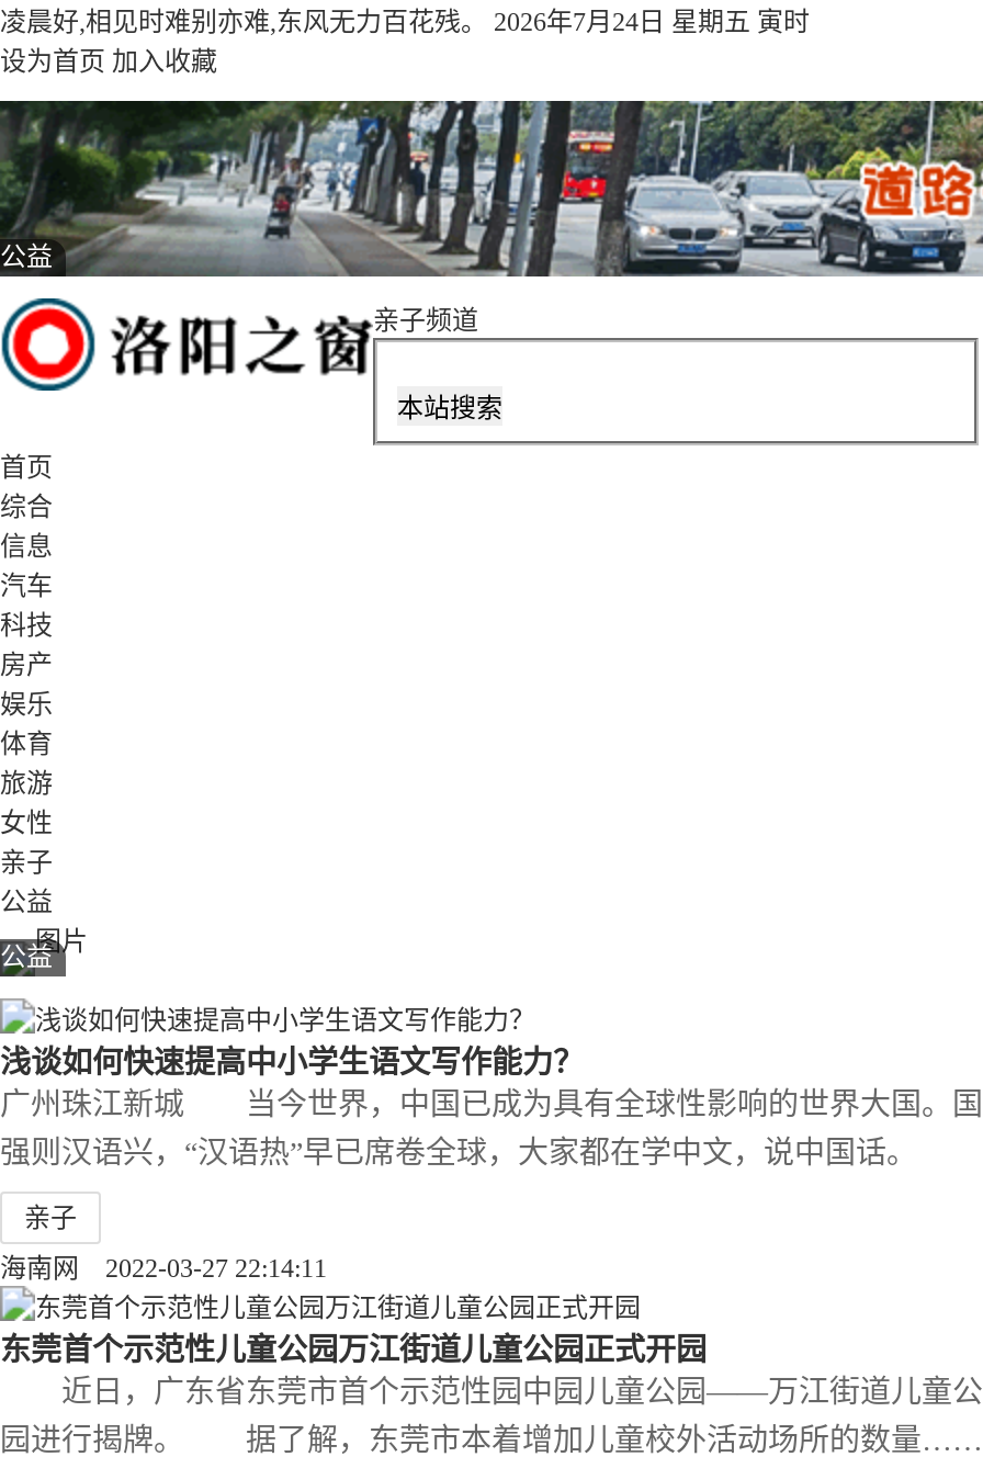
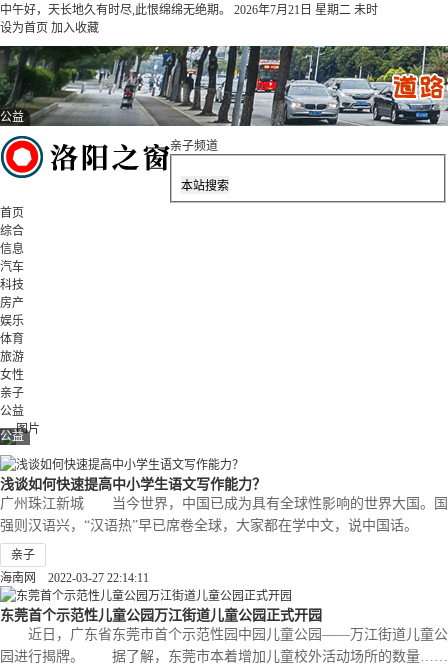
- 凌晨好,相见时难别亦难,东风无力百花残。2026年7月24日 星期五 寅时
+ 中午好，天长地久有时尽,此恨绵绵无绝期。2026年7月21日 星期二 未时
